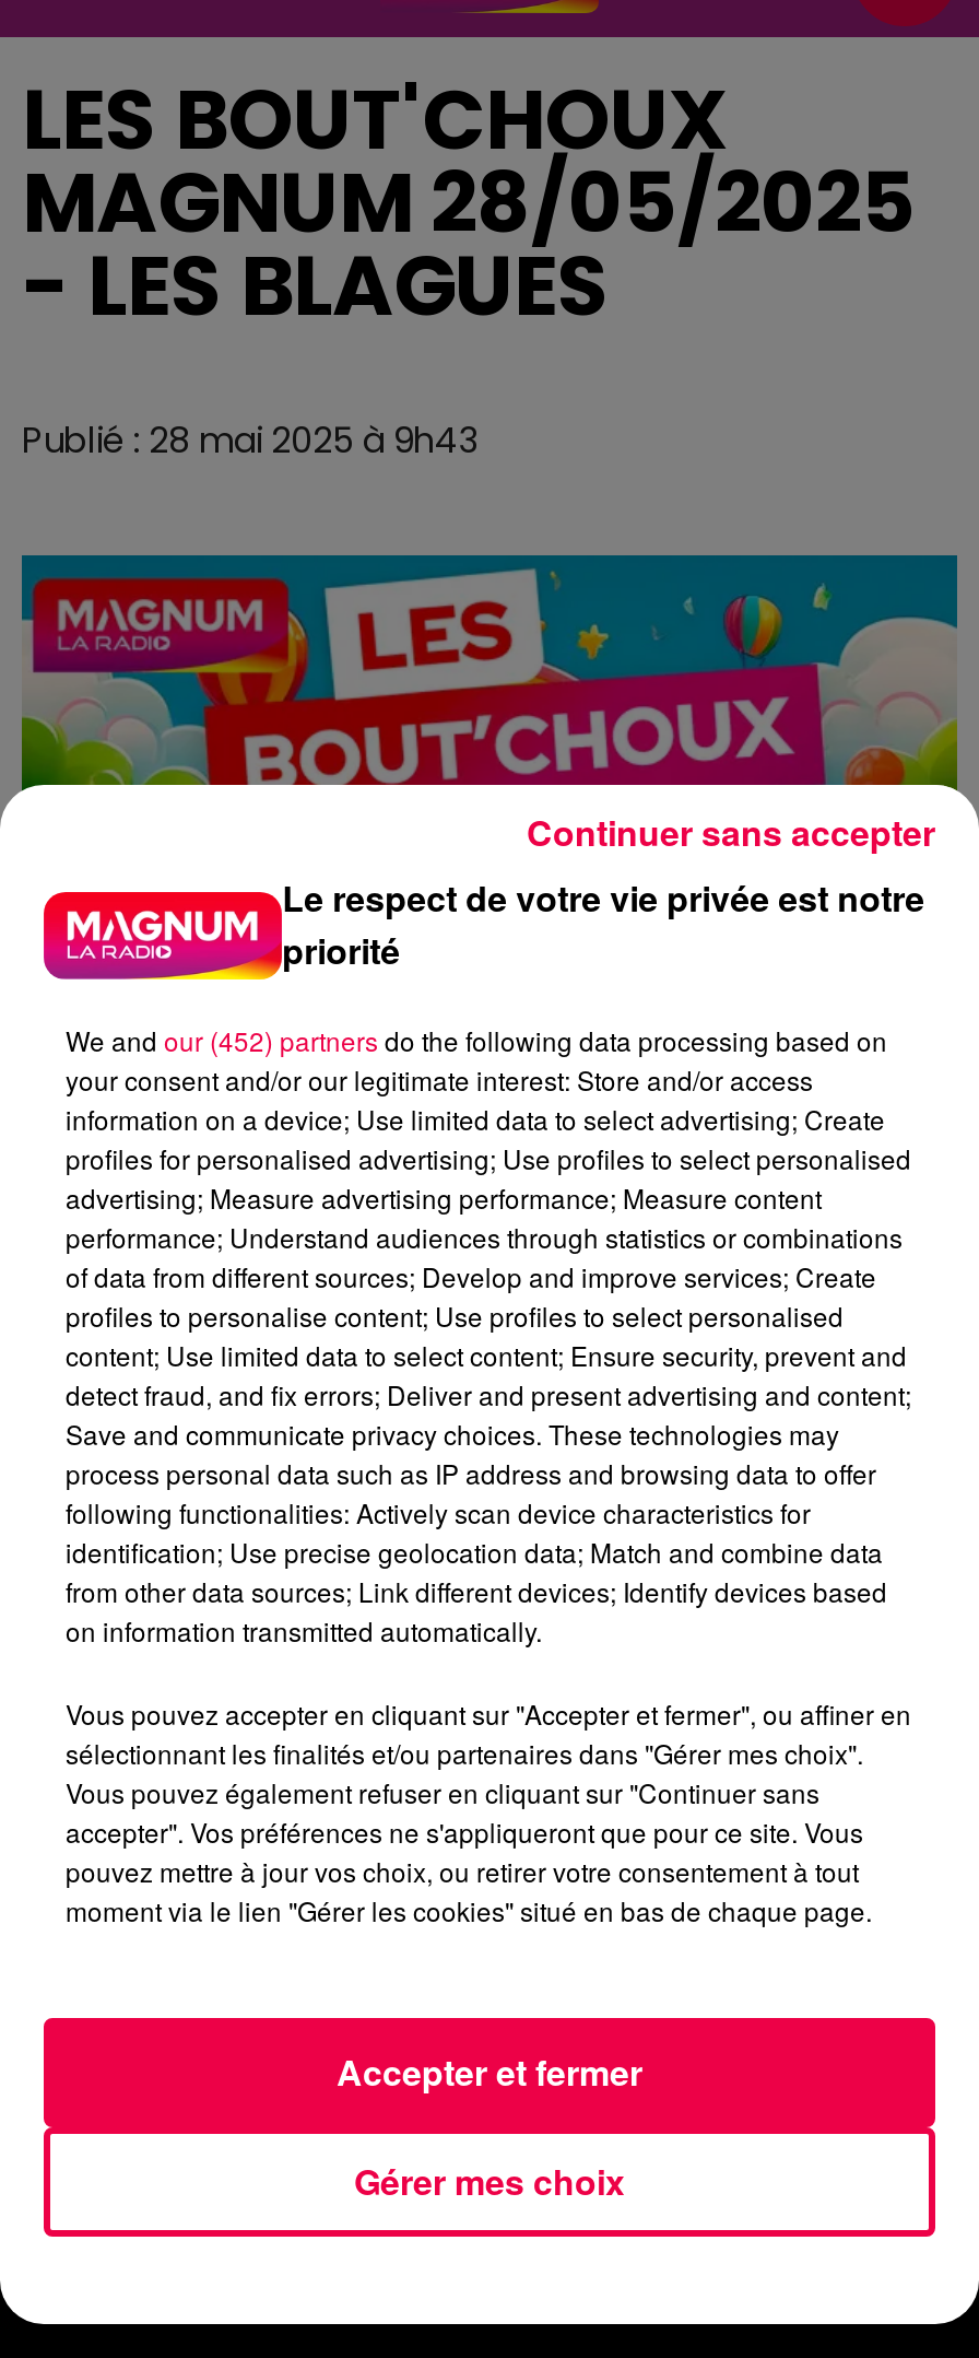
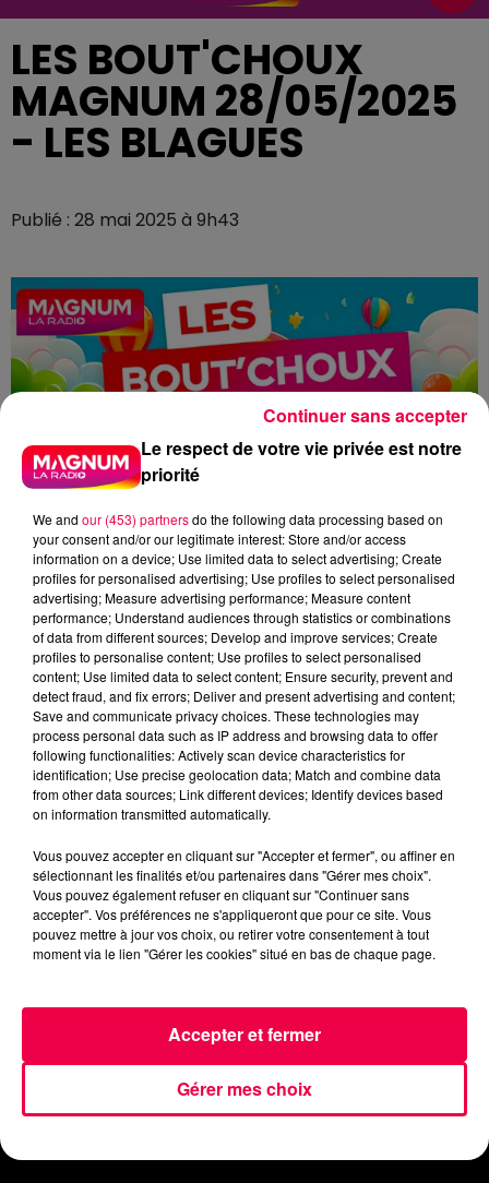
- We and our (452) partners do the following data processing based on
+ We and our (453) partners do the following data processing based on
